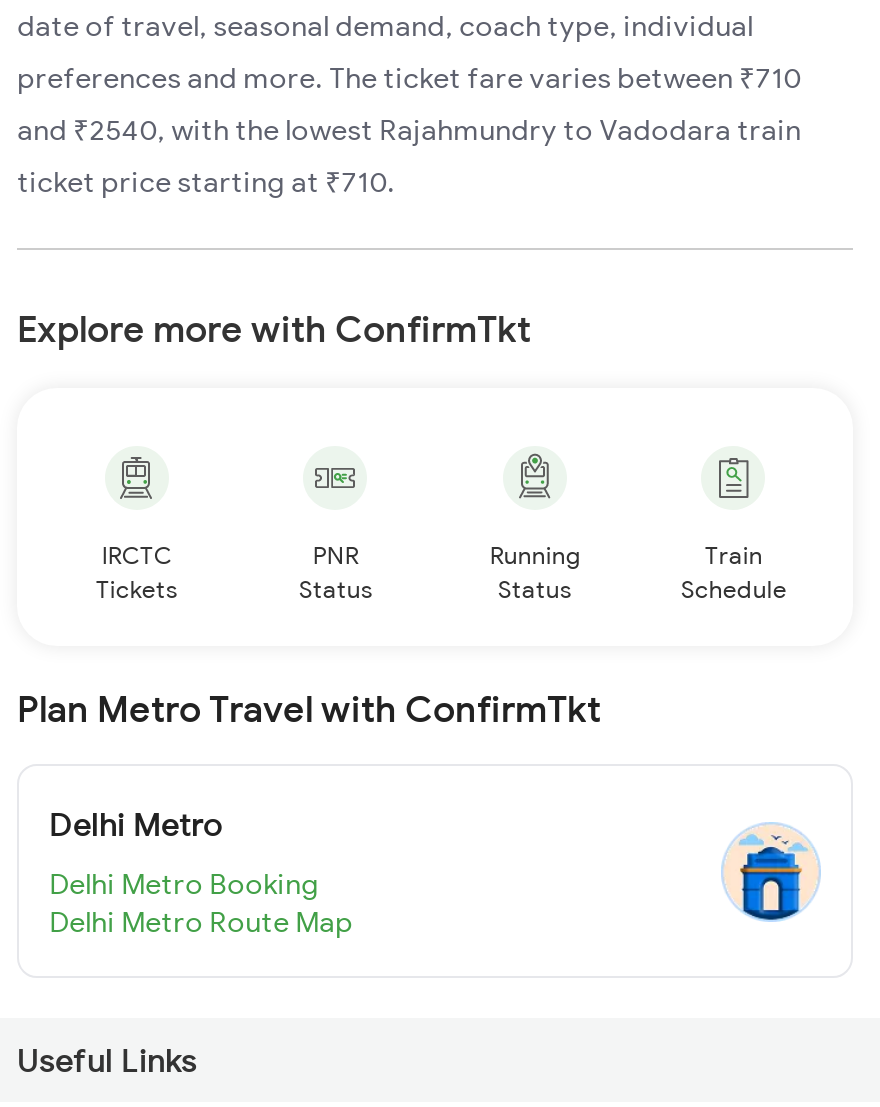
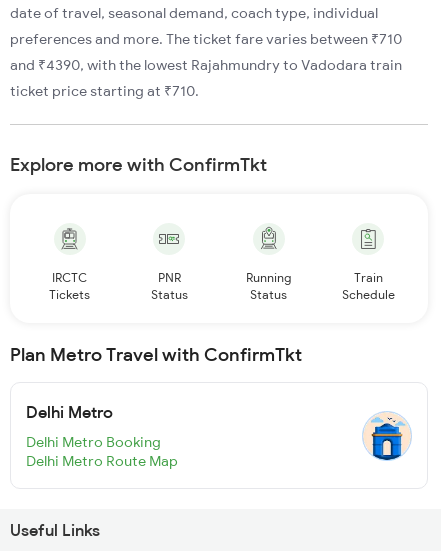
- and ₹2540, with the lowest Rajahmundry to Vadodara train
+ and ₹4390, with the lowest Rajahmundry to Vadodara train
